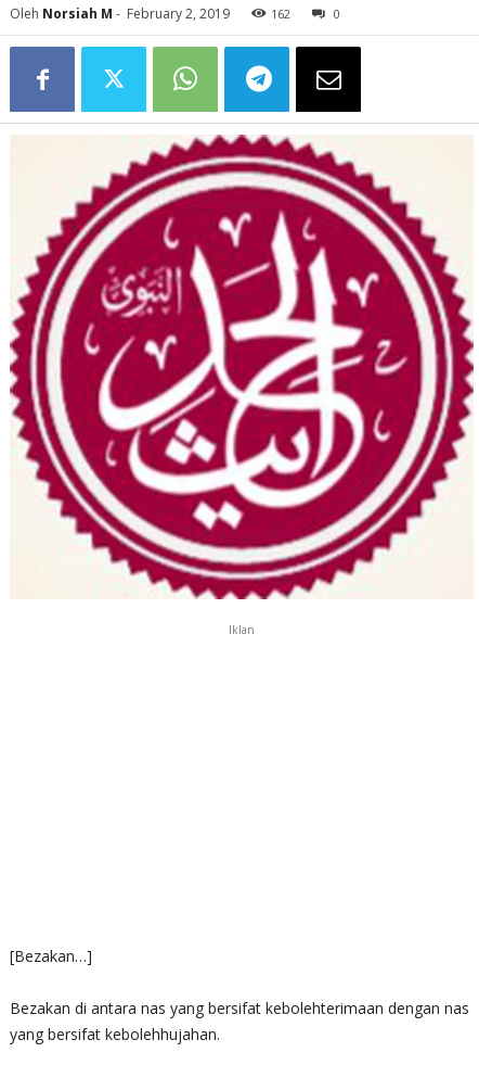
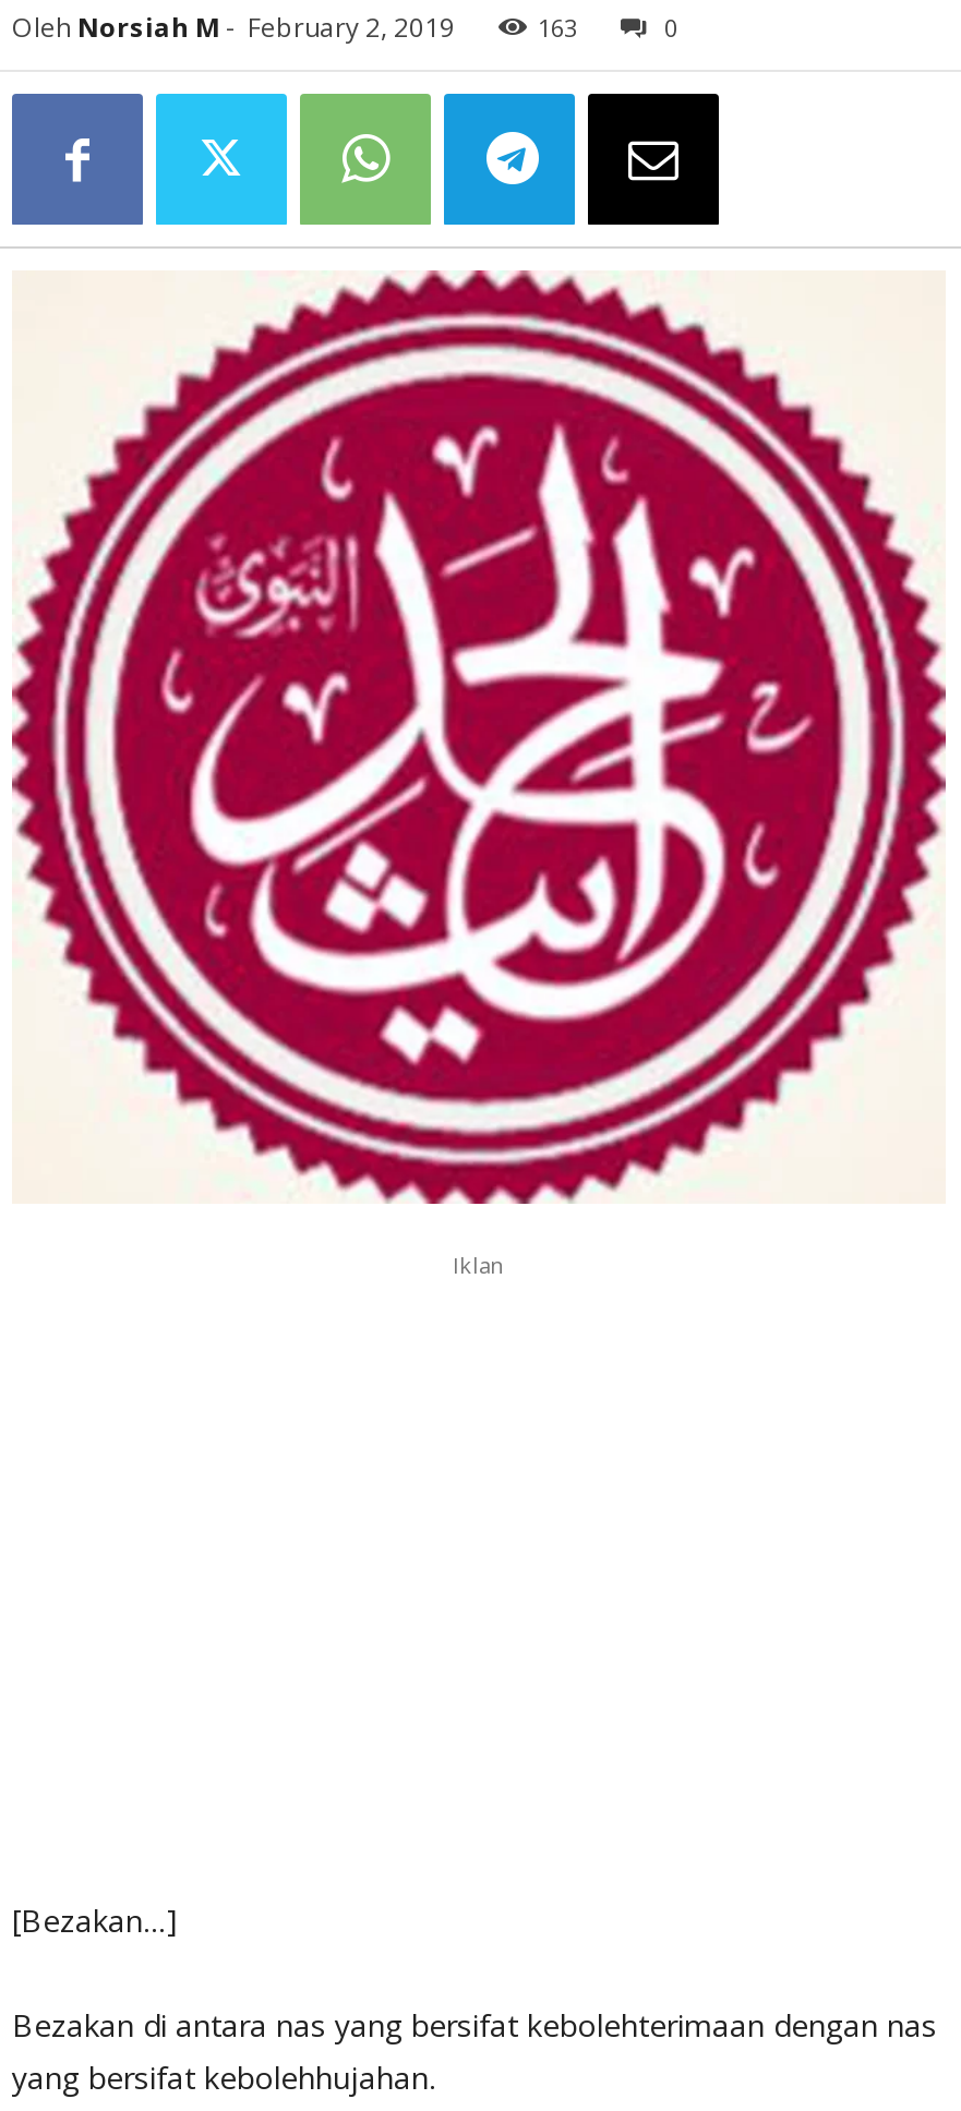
- 162
+ 163
